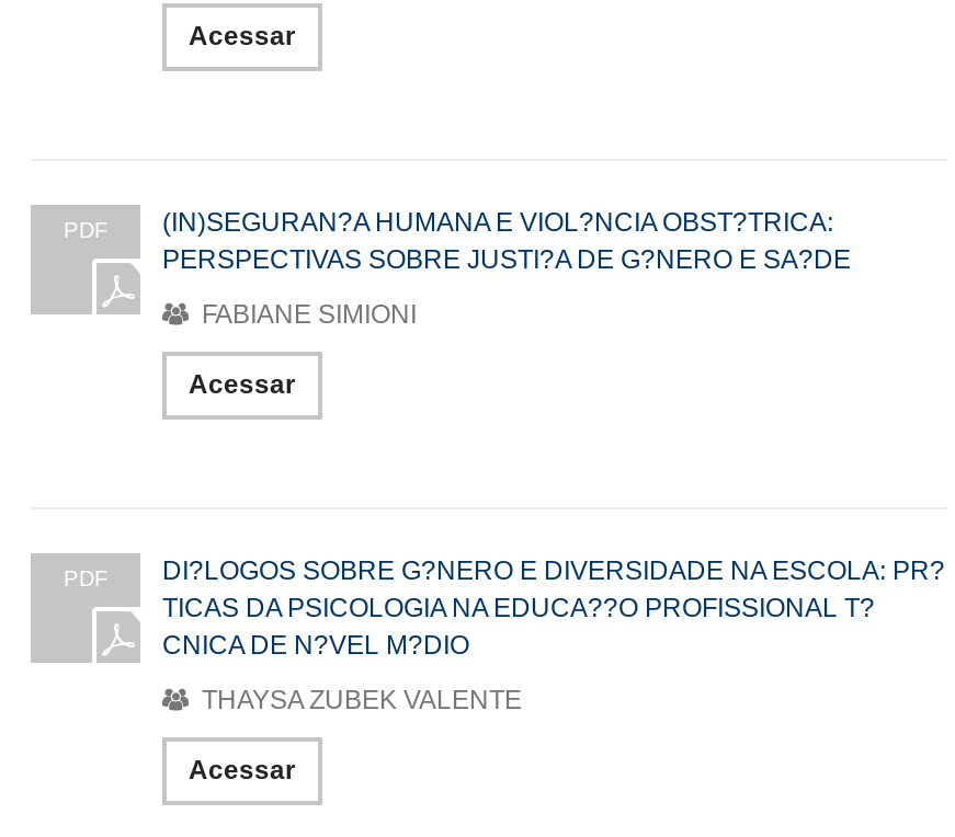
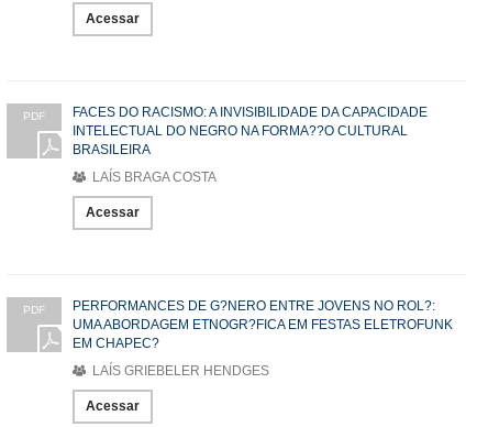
- (IN)SEGURAN?A HUMANA E VIOL?NCIA OBST?TRICA:
- PERSPECTIVAS SOBRE JUSTI?A DE G?NERO E SA?DE
+ FACES DO RACISMO: A INVISIBILIDADE DA CAPACIDADE
+ INTELECTUAL DO NEGRO NA FORMA??O CULTURAL
+ BRASILEIRA

- FABIANE SIMIONI
+ LAÍS BRAGA COSTA

- DI?LOGOS SOBRE G?NERO E DIVERSIDADE NA ESCOLA: PR?
- TICAS DA PSICOLOGIA NA EDUCA??O PROFISSIONAL T?
- CNICA DE N?VEL M?DIO
+ PERFORMANCES DE G?NERO ENTRE JOVENS NO ROL?:
+ UMA ABORDAGEM ETNOGR?FICA EM FESTAS ELETROFUNK
+ EM CHAPEC?

- THAYSA ZUBEK VALENTE
+ LAÍS GRIEBELER HENDGES
